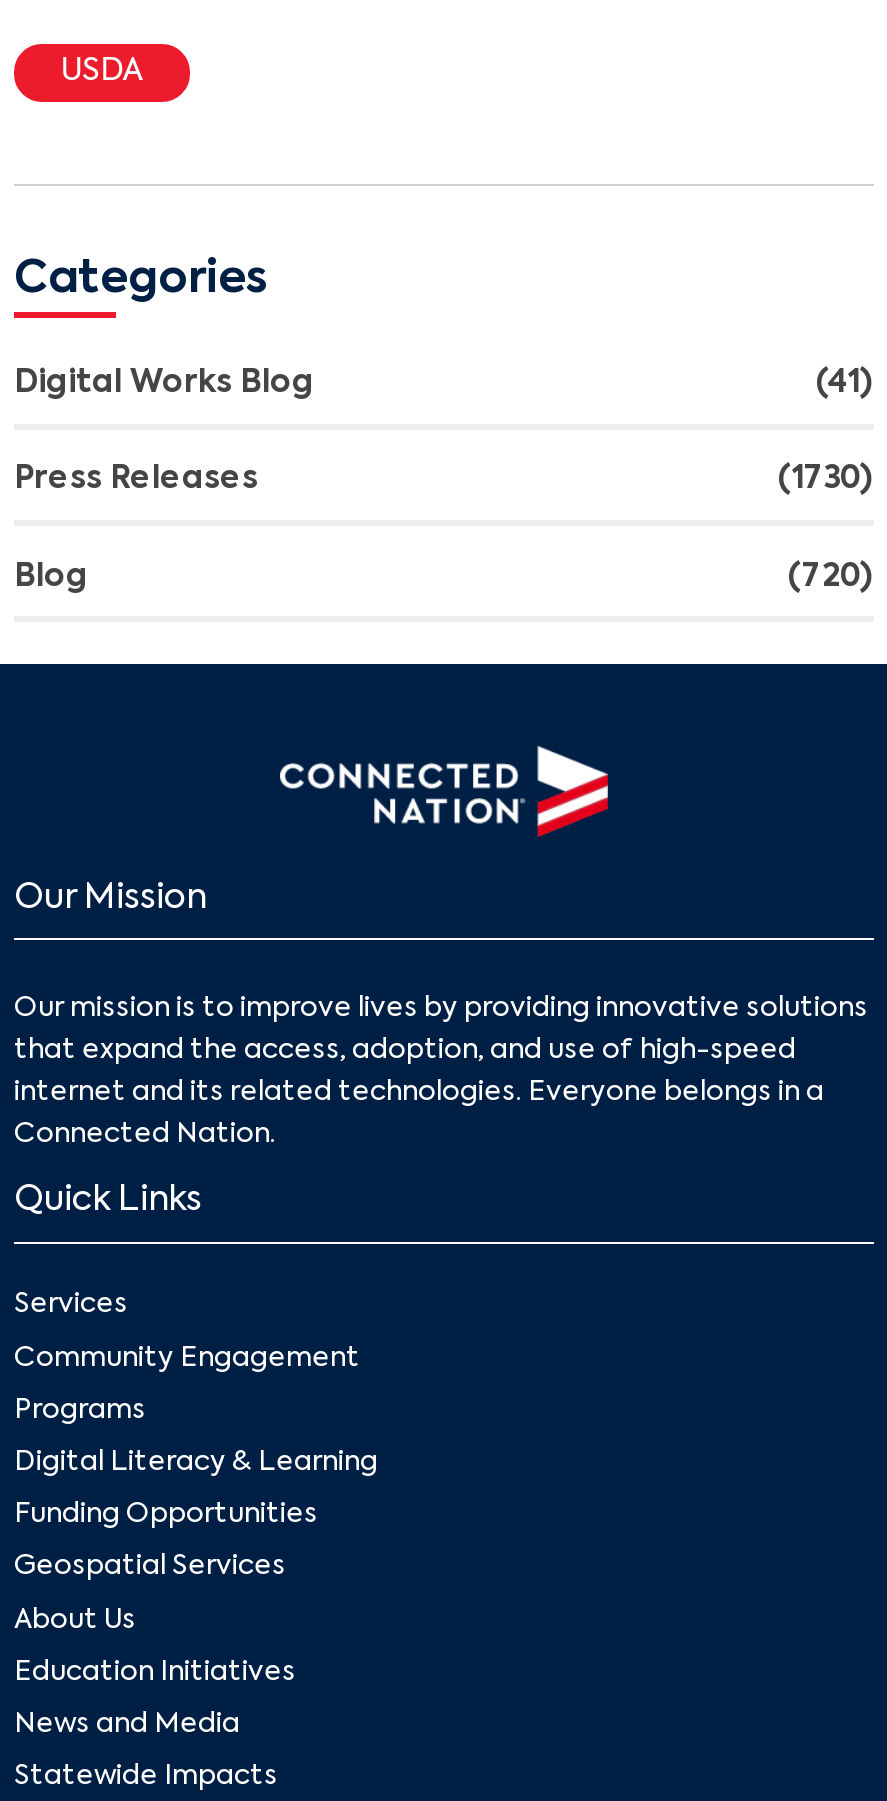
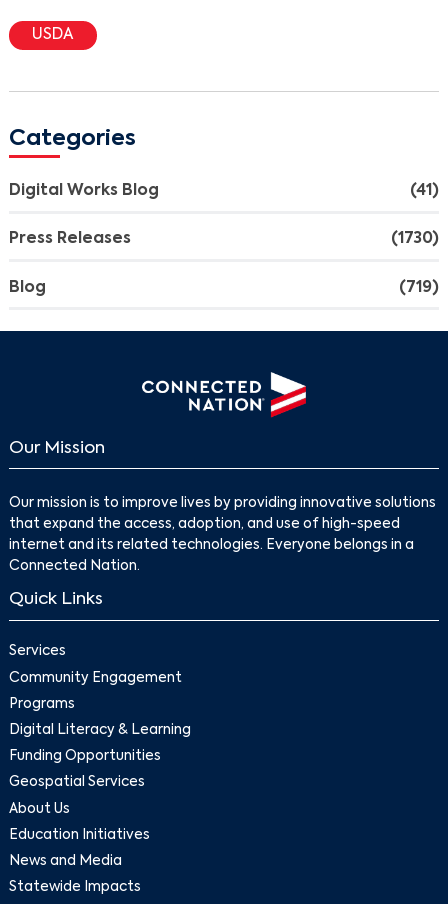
- (720)
+ (719)
